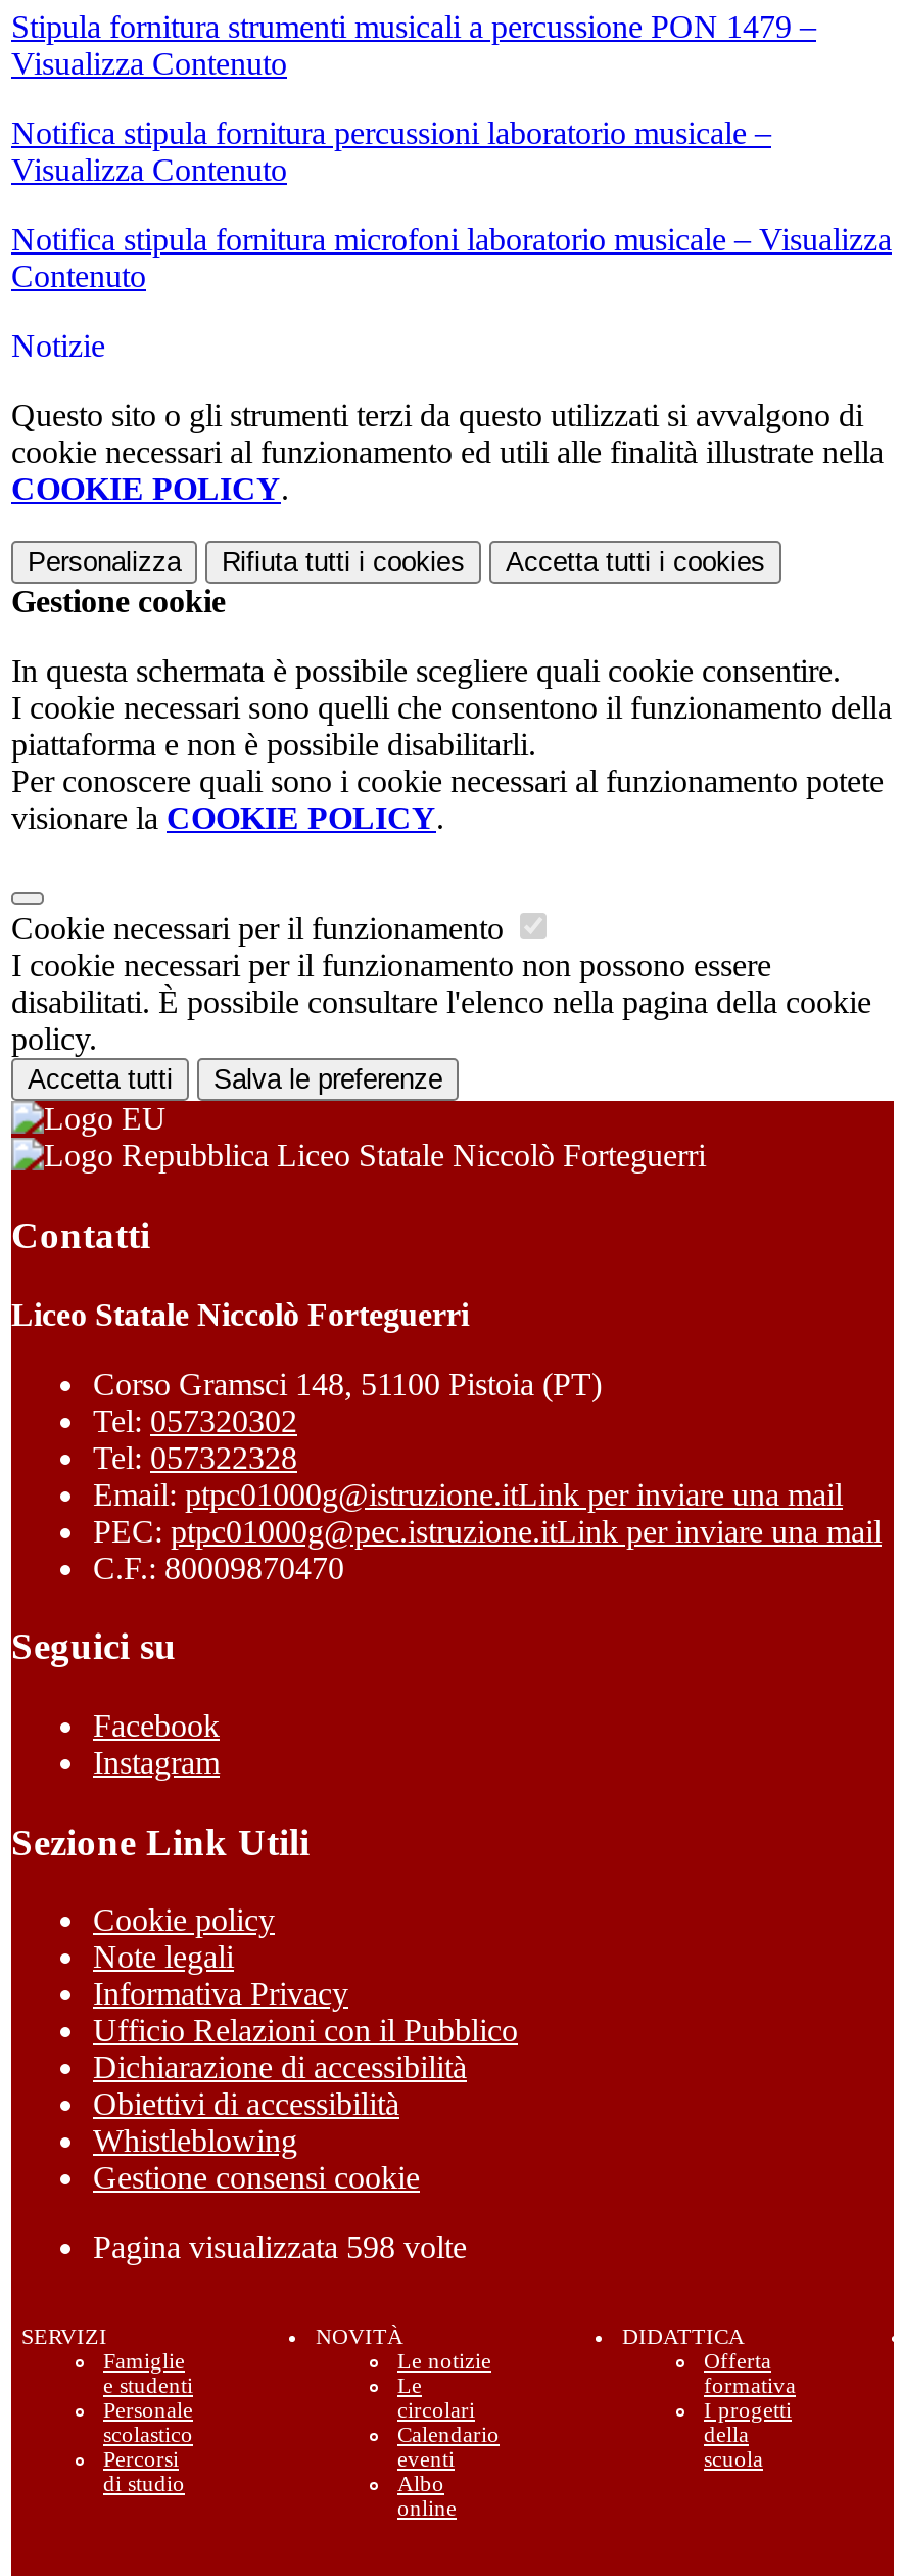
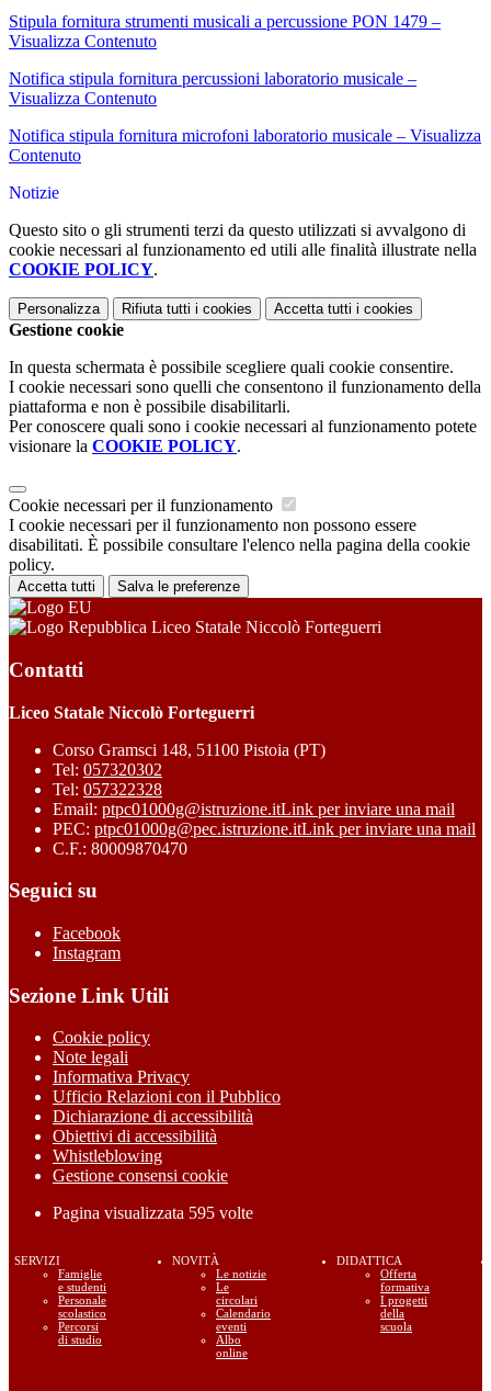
- Pagina visualizzata 598 volte
+ Pagina visualizzata 595 volte
